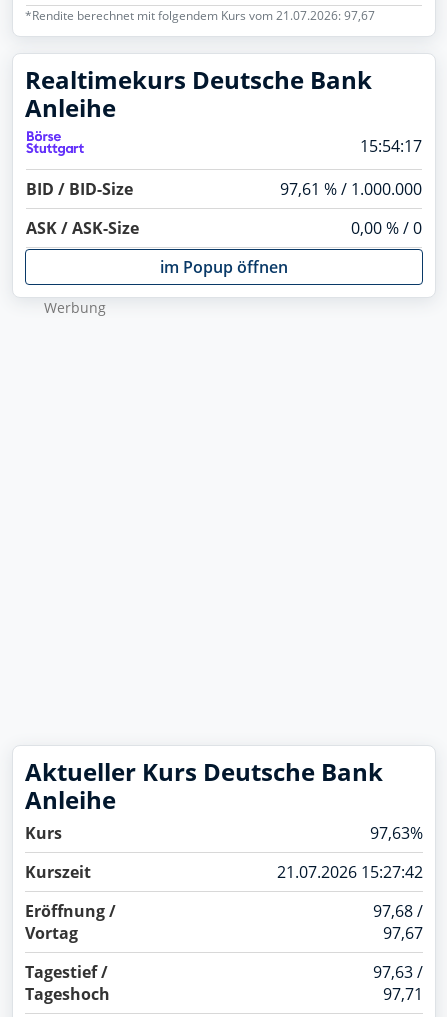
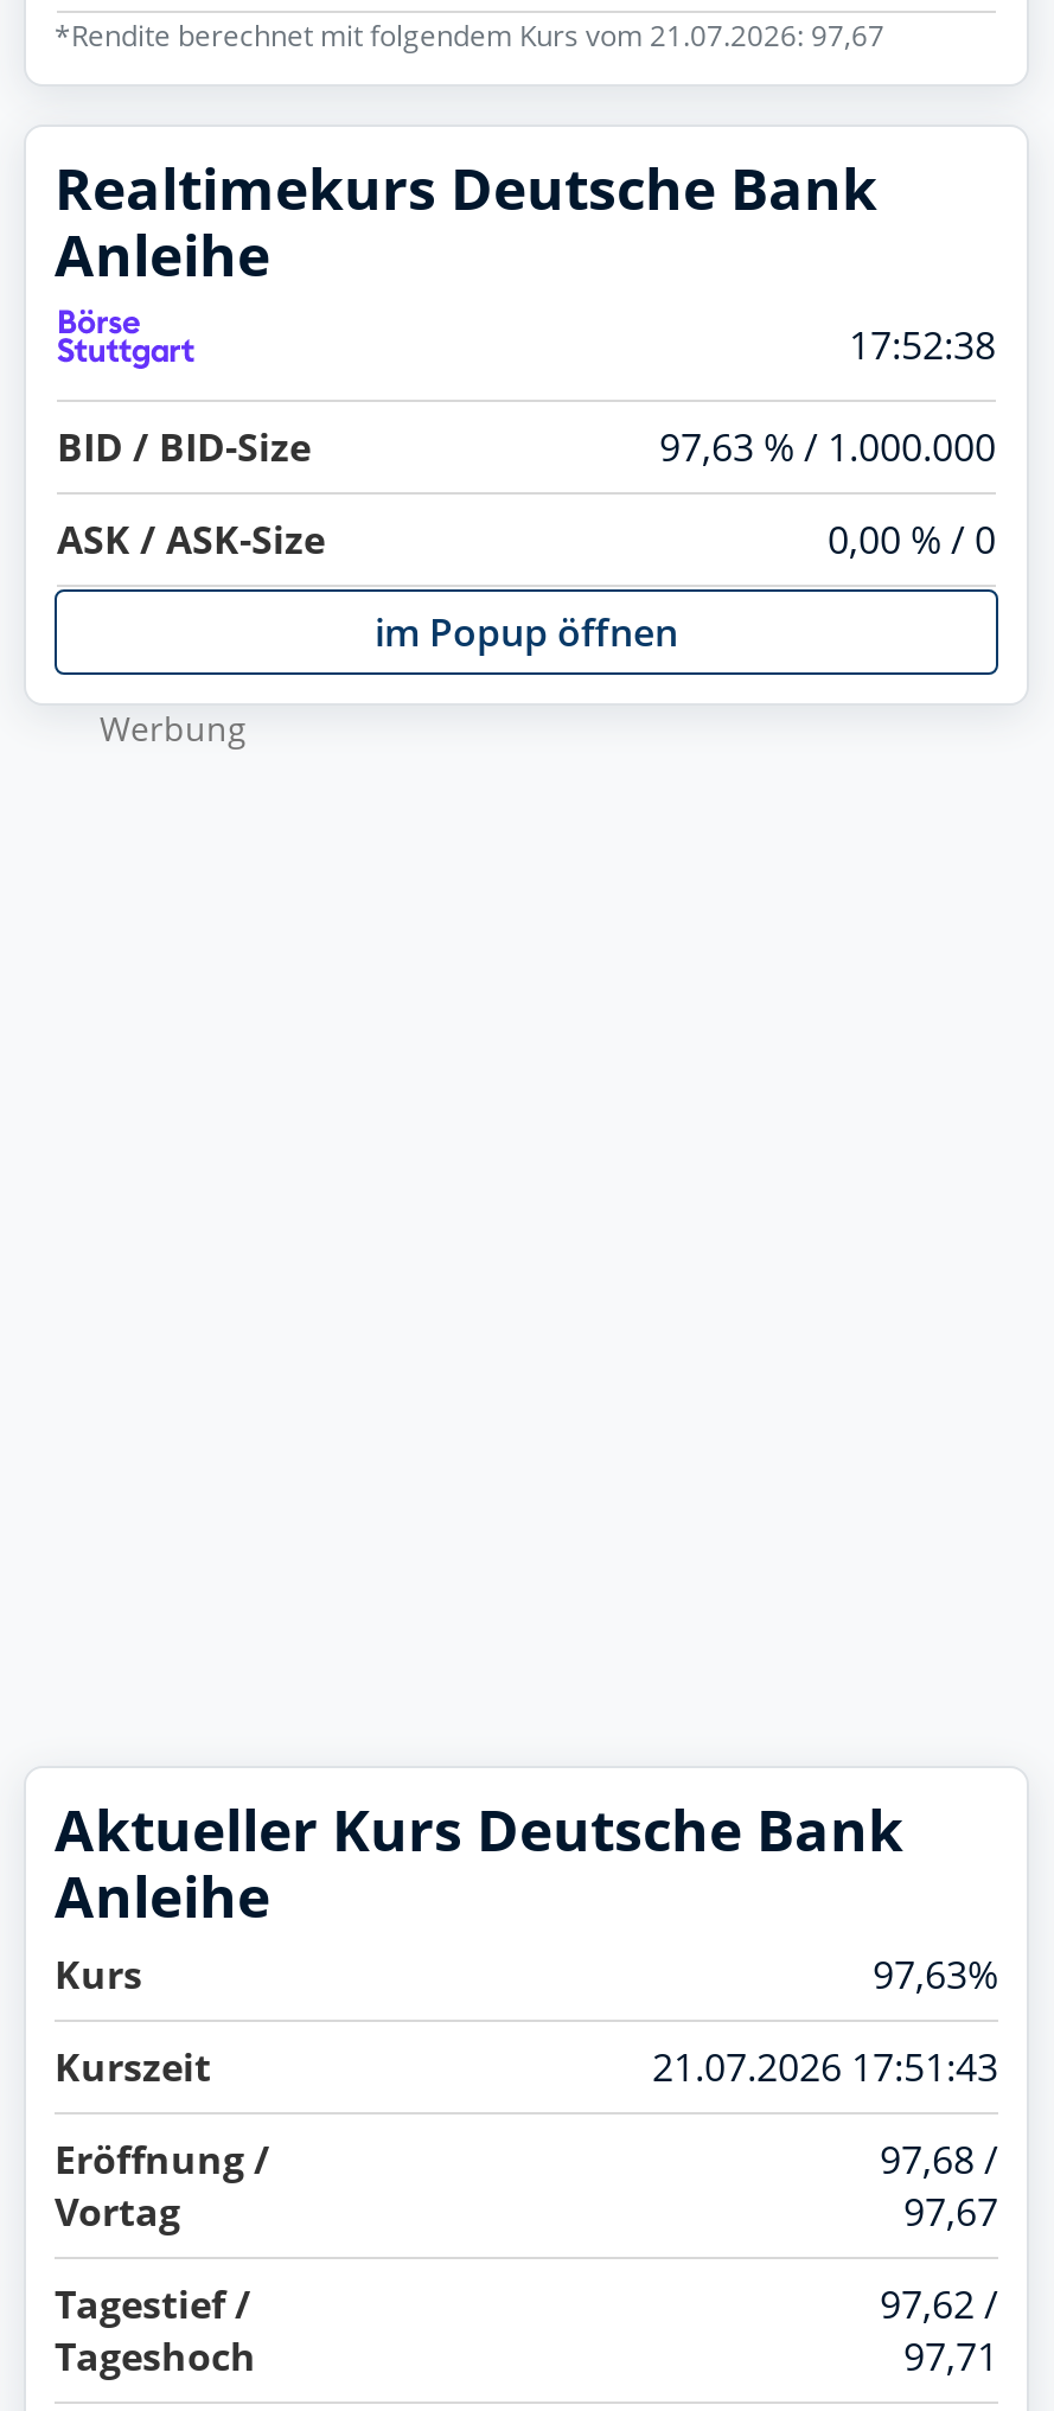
- 15:54:17
+ 17:52:38

- 97,61 % / 1.000.000
+ 97,63 % / 1.000.000

- 21.07.2026 15:27:42
+ 21.07.2026 17:51:43

- 97,63 /
+ 97,62 /
